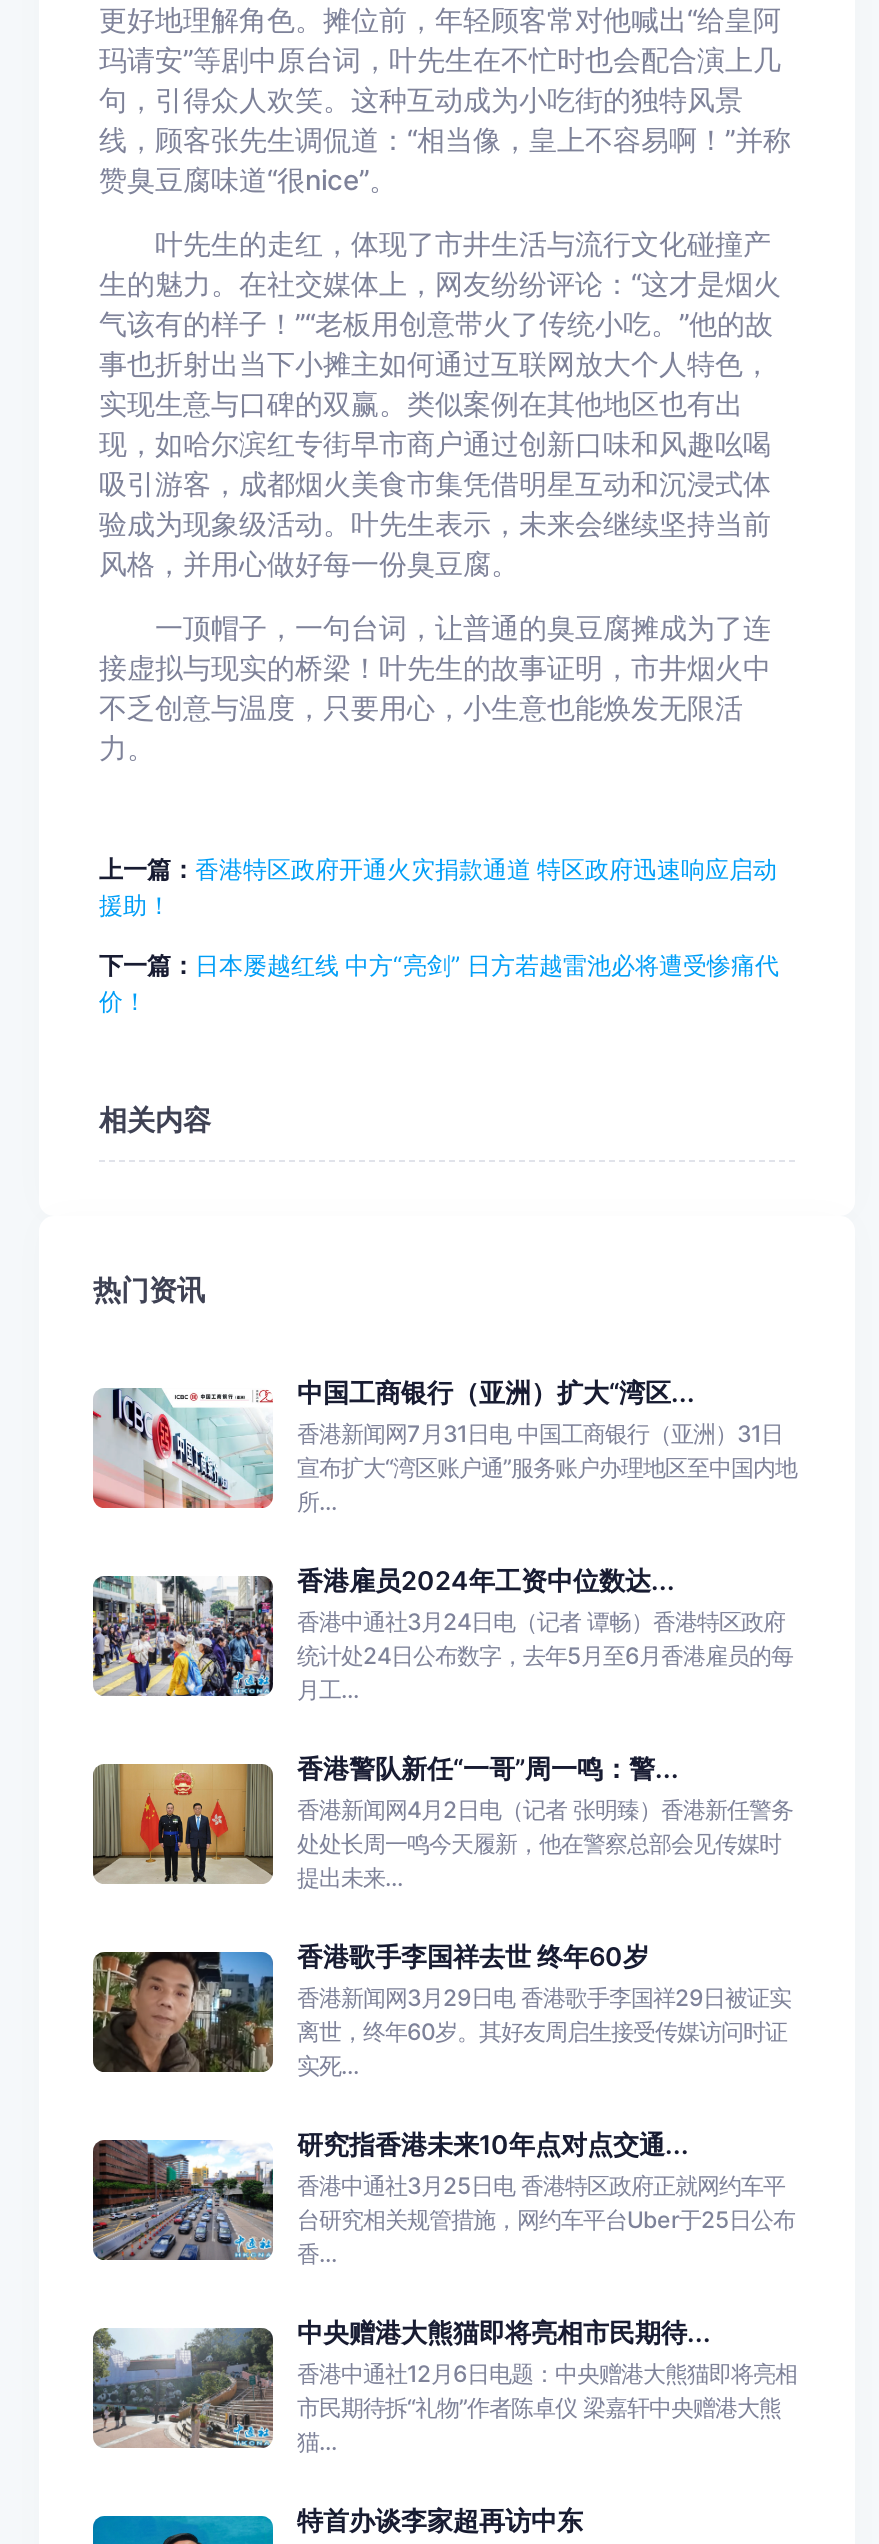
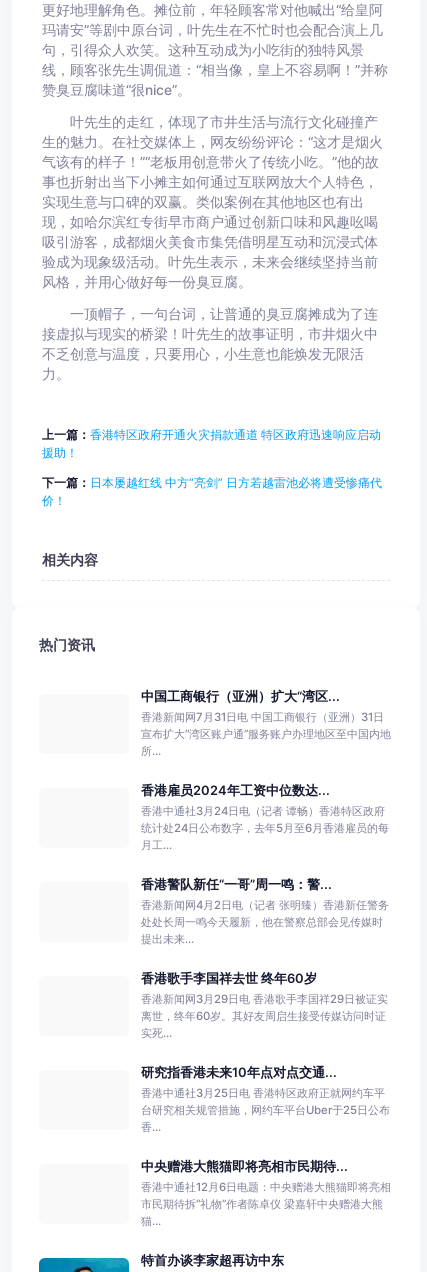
- [image]

- [image]

- [image]

- [image]

- [image]

- [image]
